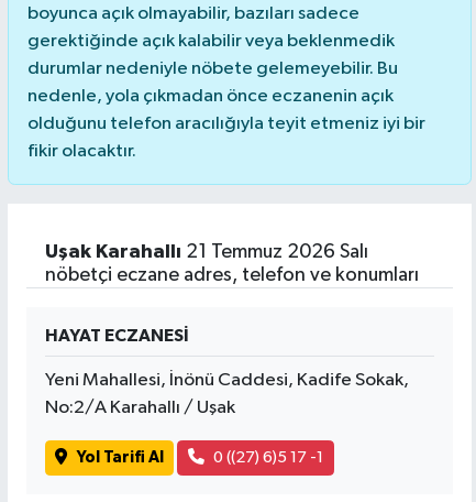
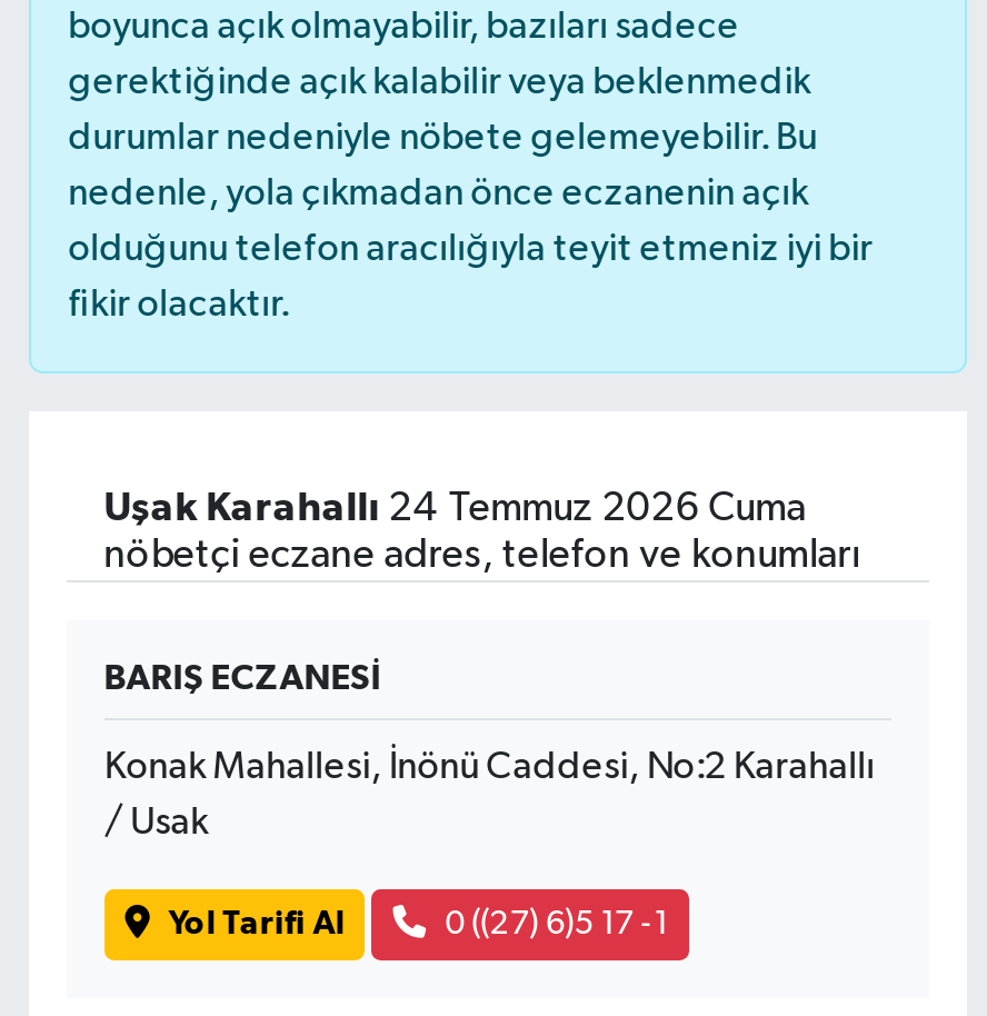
- Uşak Karahallı 21 Temmuz 2026 Salı
+ Uşak Karahallı 24 Temmuz 2026 Cuma

- HAYAT ECZANESİ
+ BARIŞ ECZANESİ

- Yeni Mahallesi, İnönü Caddesi, Kadife Sokak,
+ Konak Mahallesi, İnönü Caddesi, No:2 Karahallı

- No:2/A Karahallı / Uşak
+ / Usak
